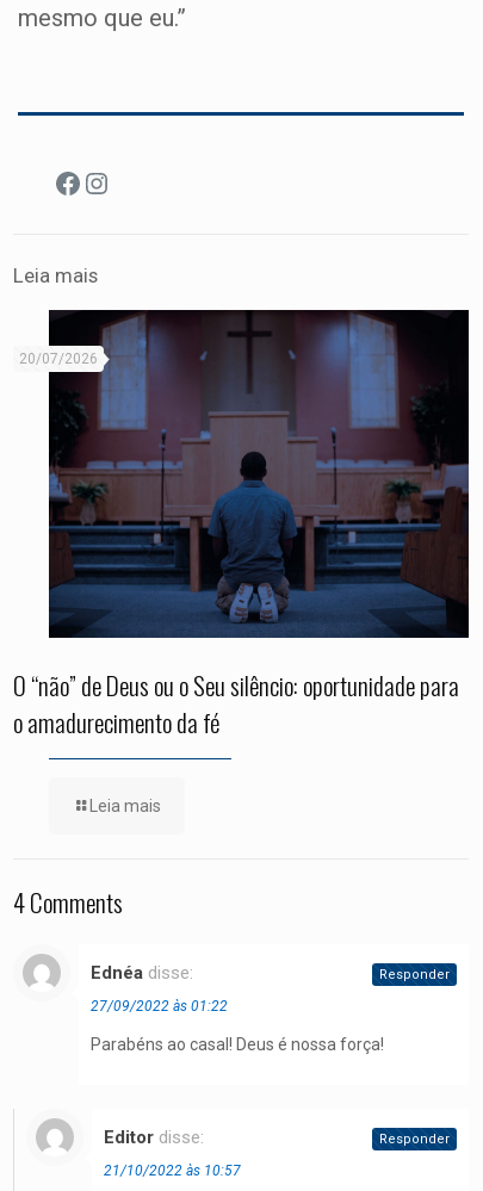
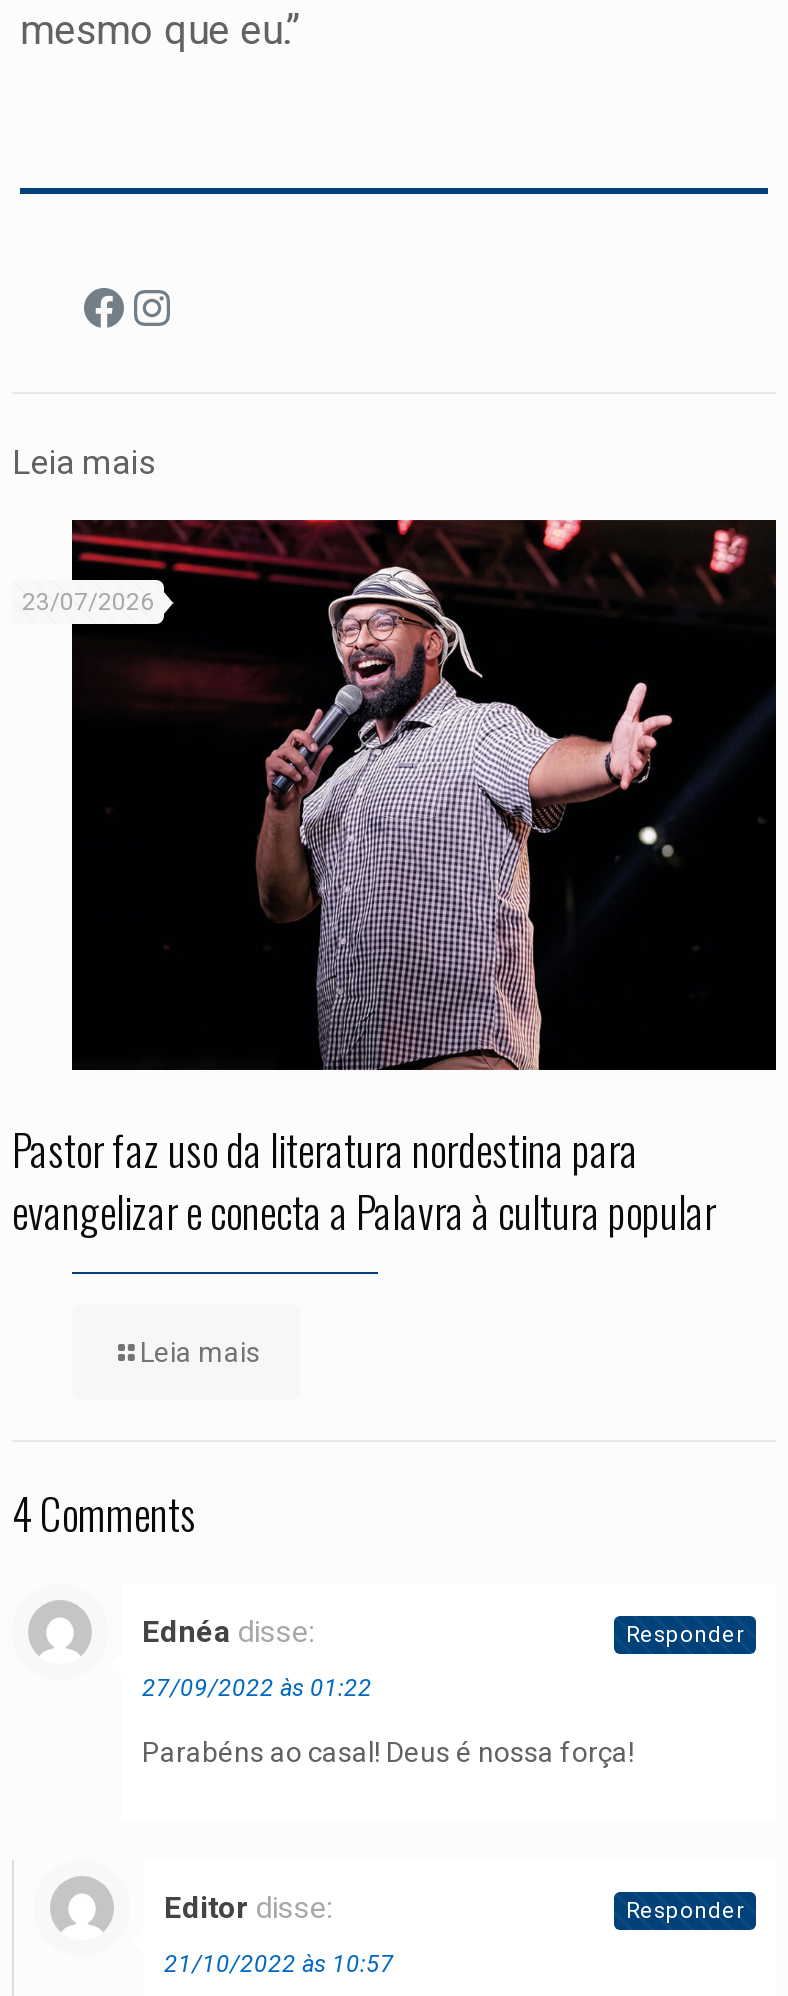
- [image]
- 20/07/2026
+ [image]
+ 23/07/2026

- O “não” de Deus ou o Seu silêncio: oportunidade para
- o amadurecimento da fé
+ Pastor faz uso da literatura nordestina para
+ evangelizar e conecta a Palavra à cultura popular
